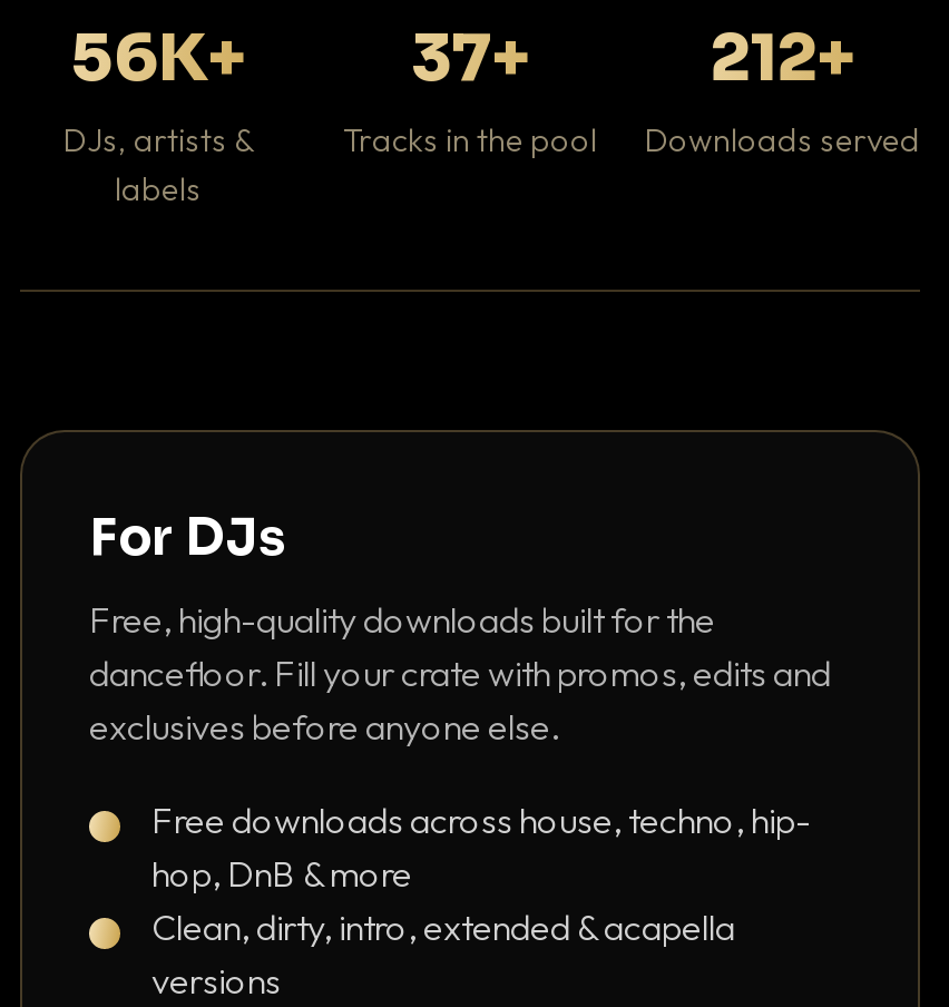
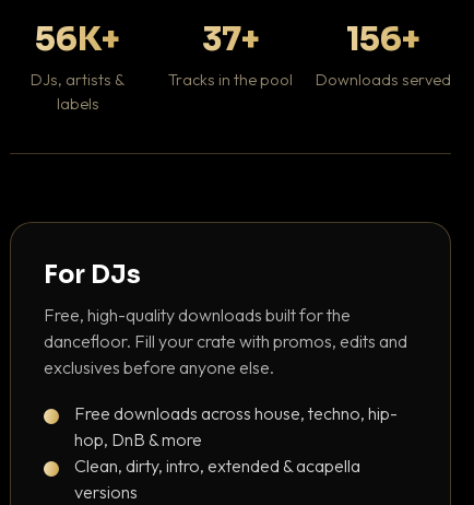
- 212+
+ 156+
